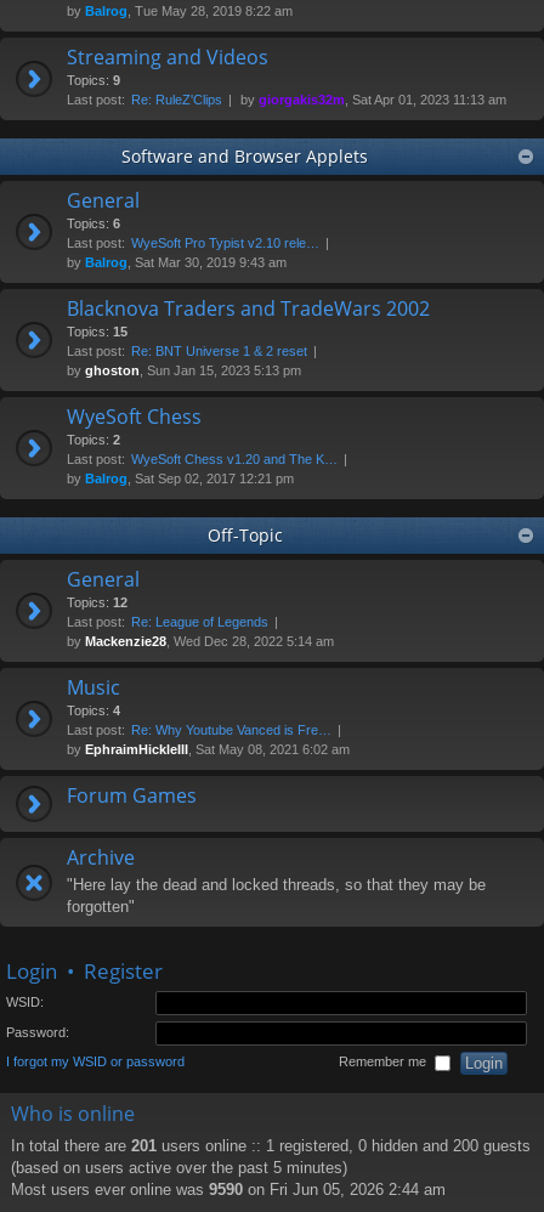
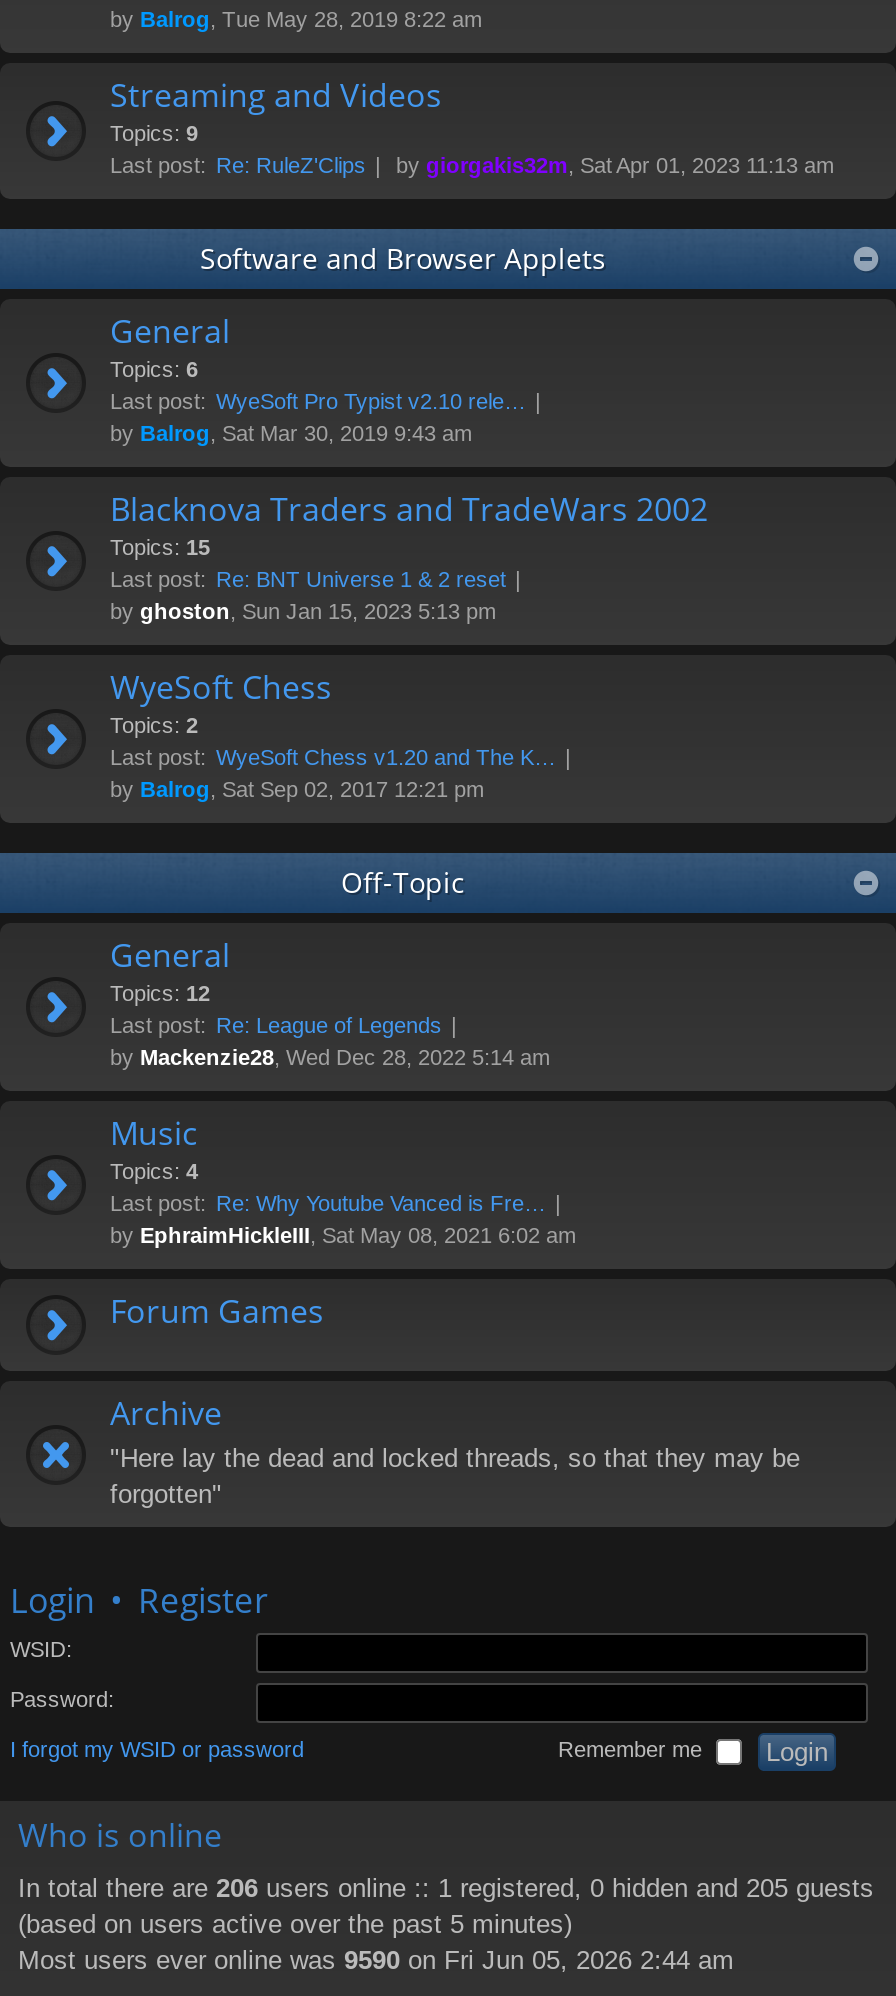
- In total there are 201 users online :: 1 registered, 0 hidden and 200 guests
+ In total there are 206 users online :: 1 registered, 0 hidden and 205 guests
